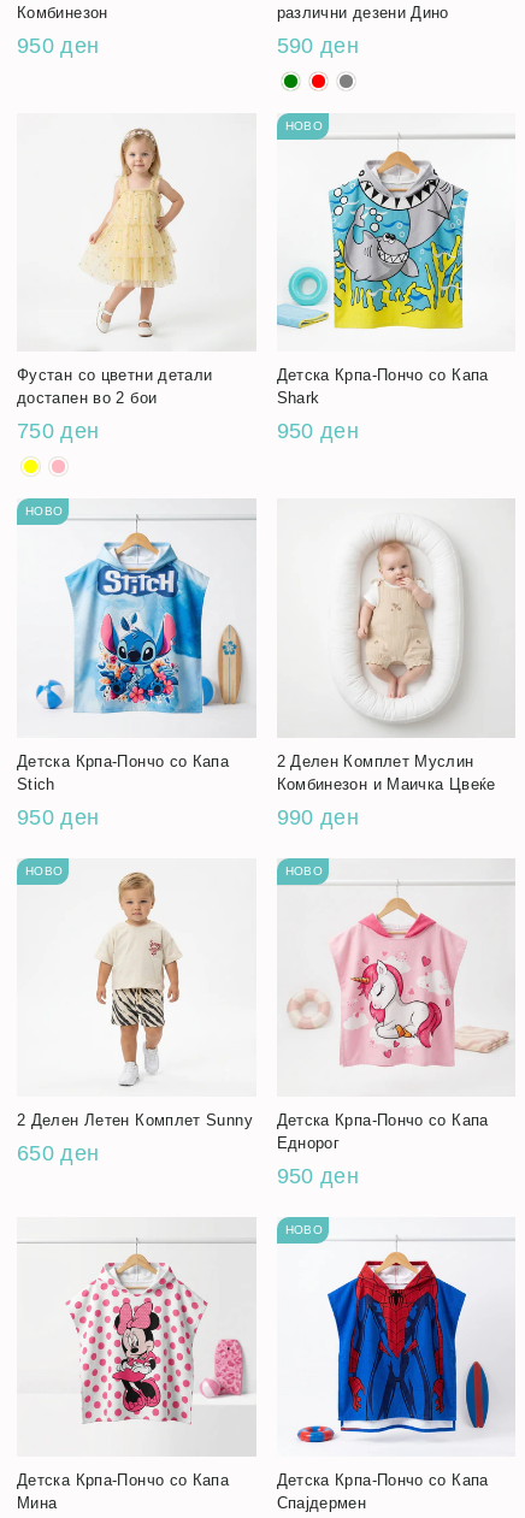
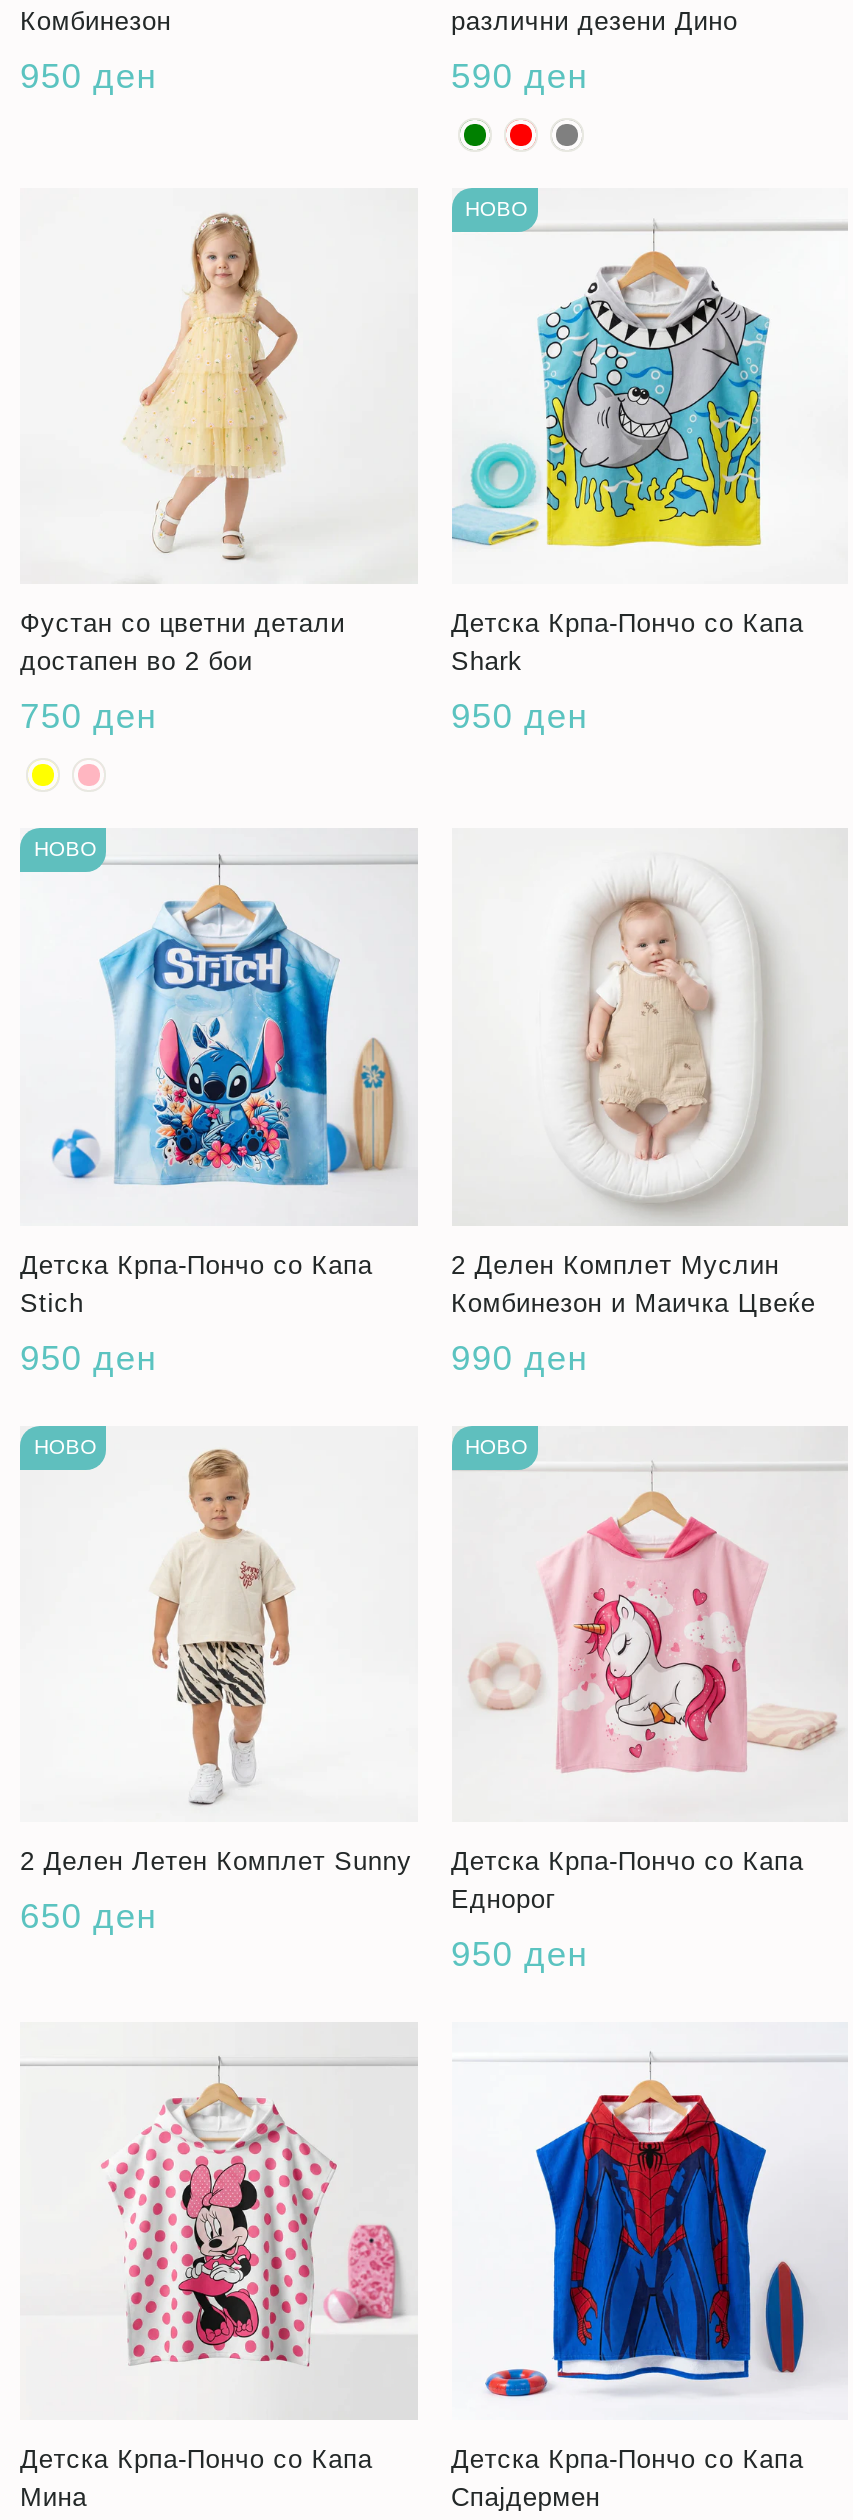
- НОВО
